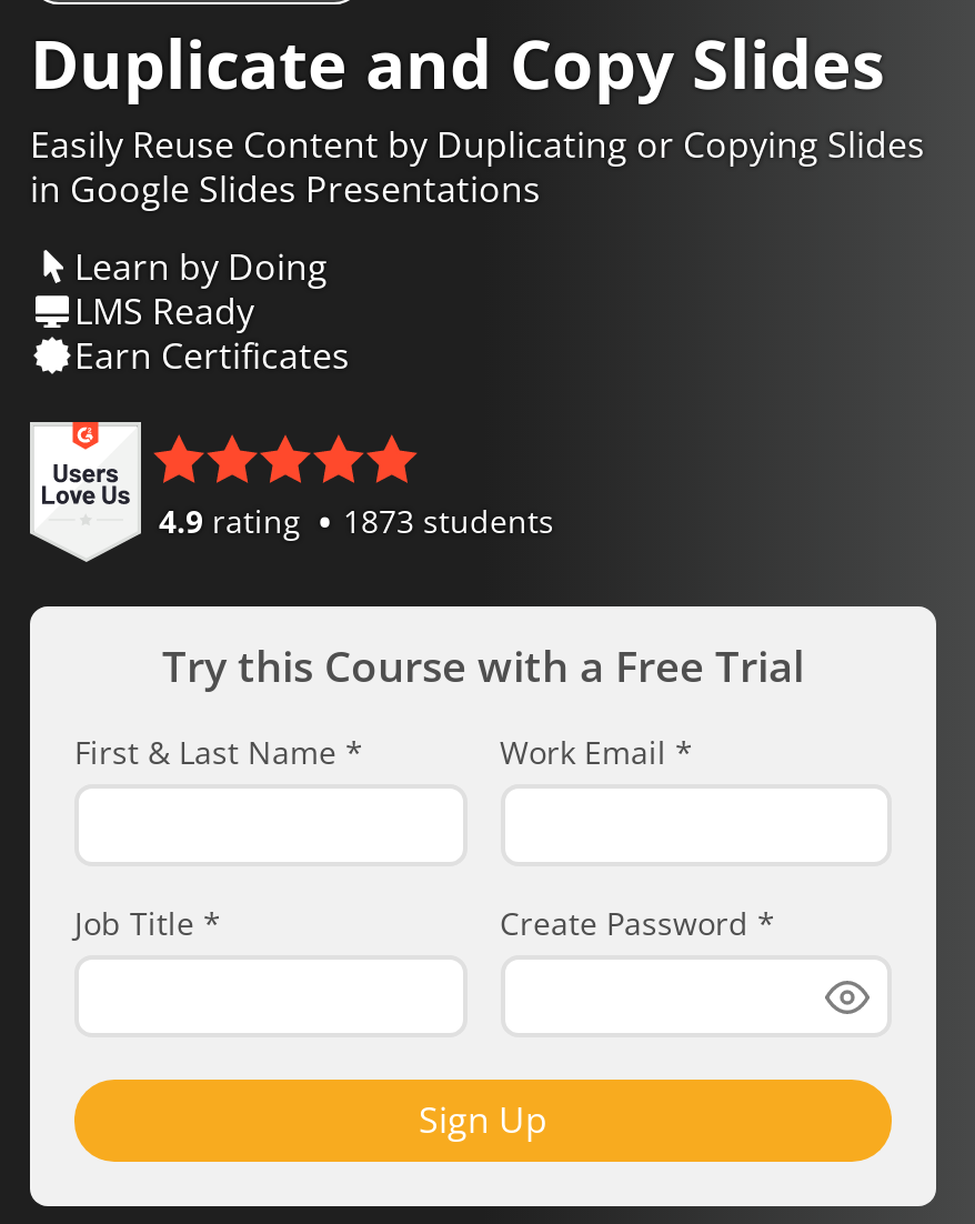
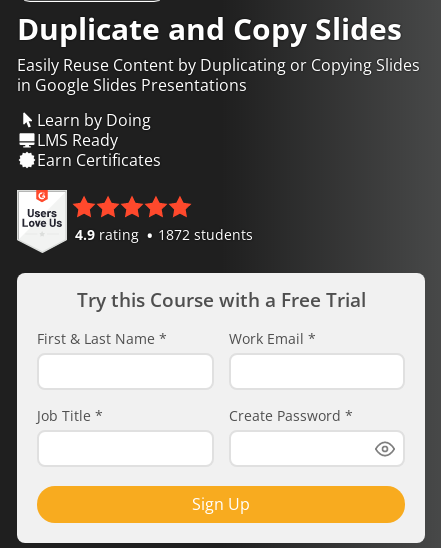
- 4.9 rating 1873 students
+ 4.9 rating 1872 students
